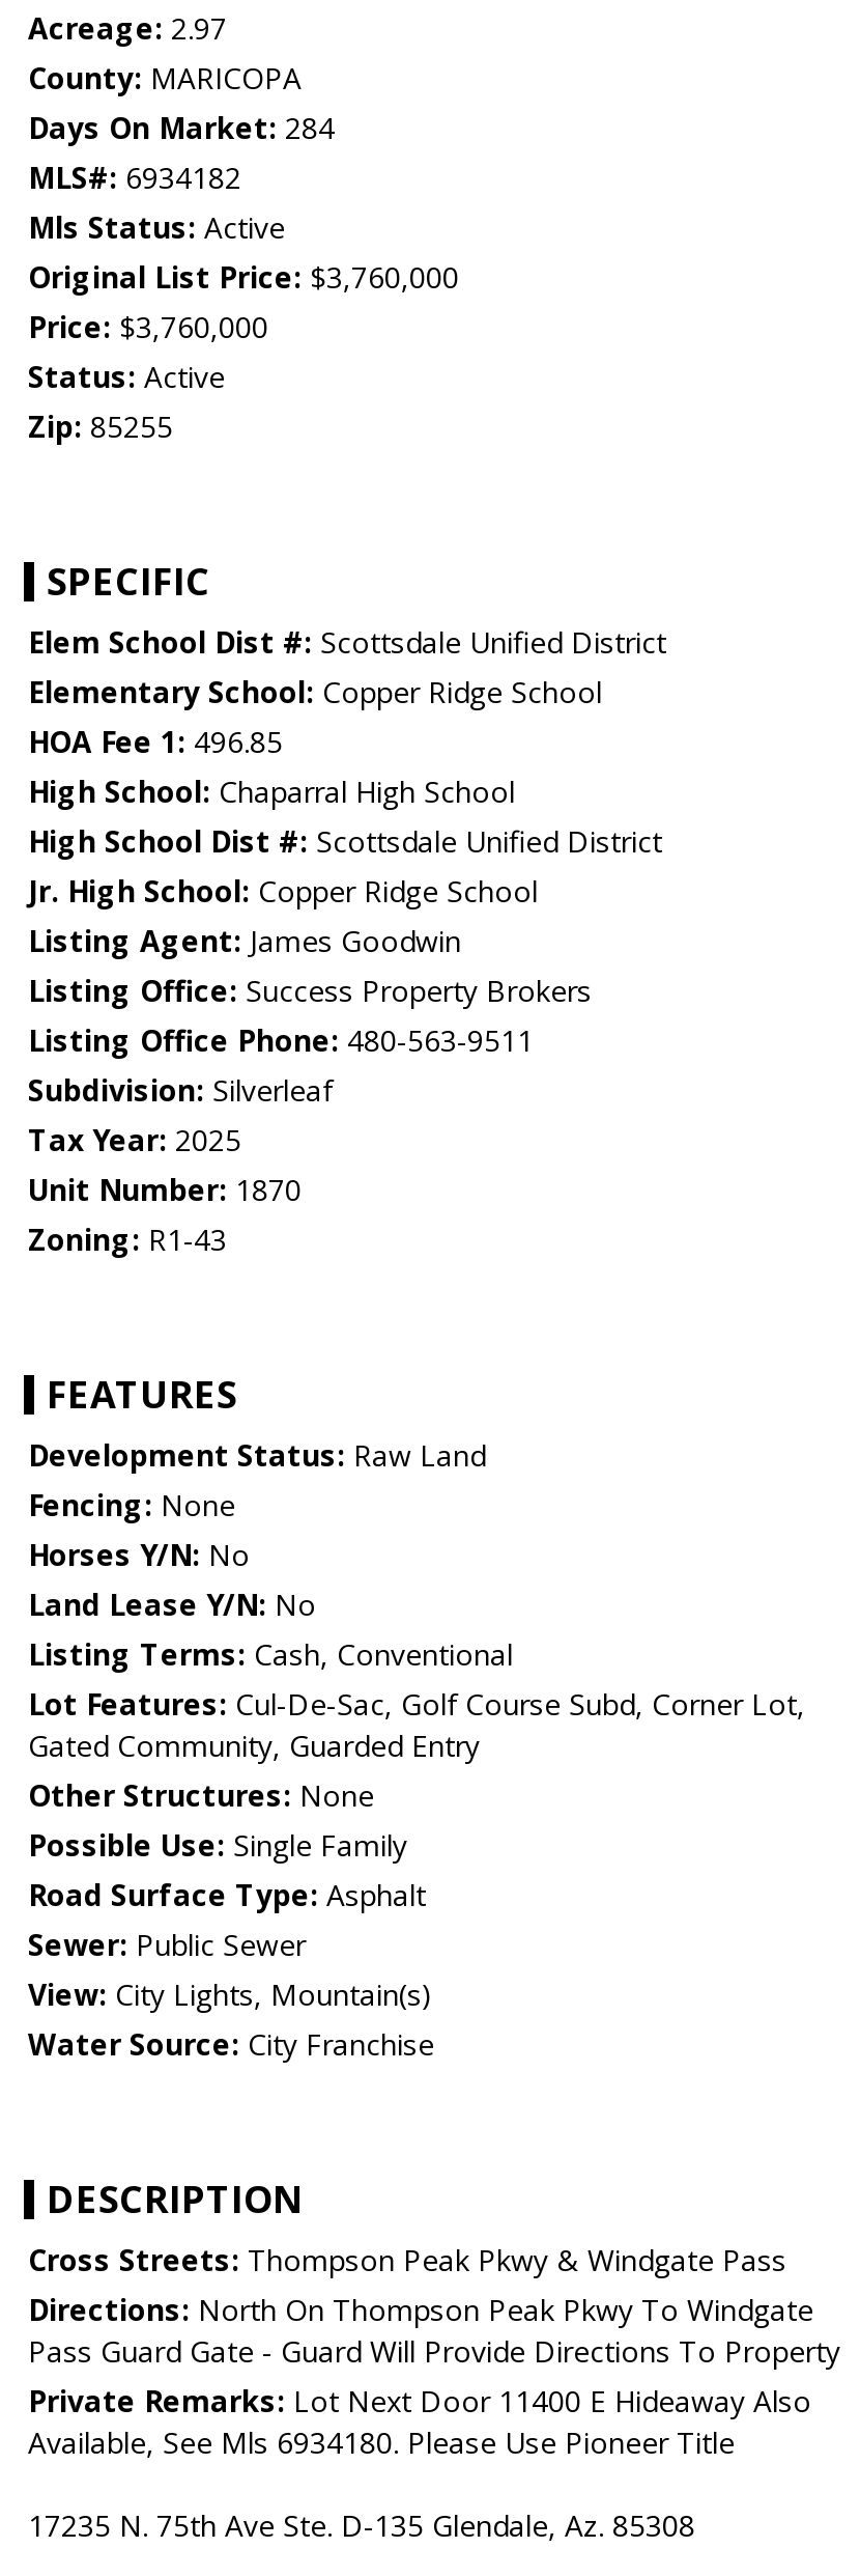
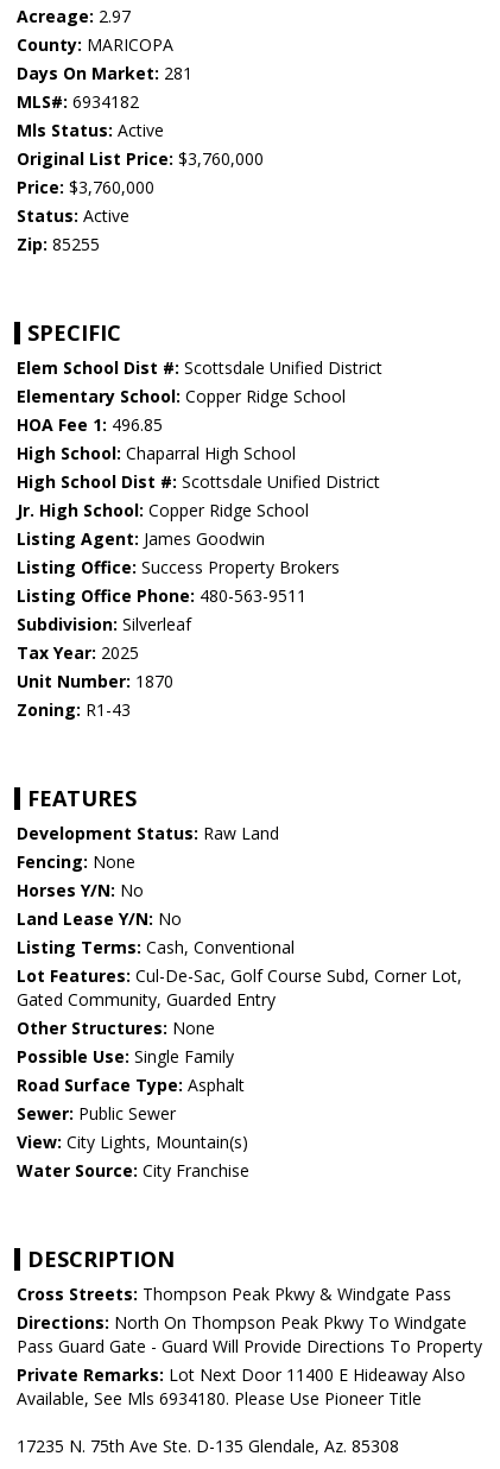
- Days On Market: 284
+ Days On Market: 281
